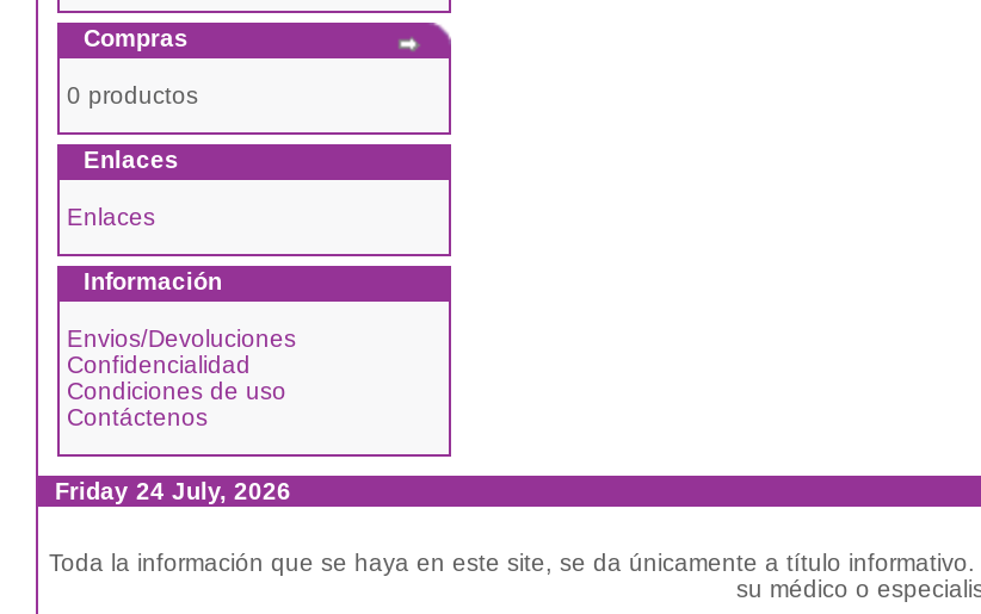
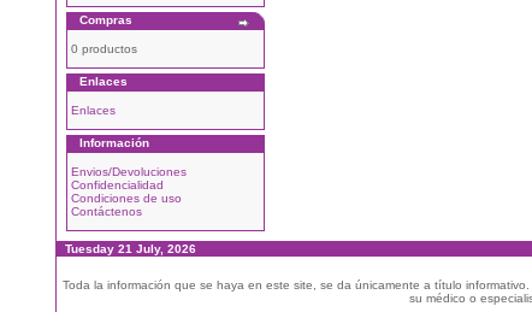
- Friday 24 July, 2026
+ Tuesday 21 July, 2026
